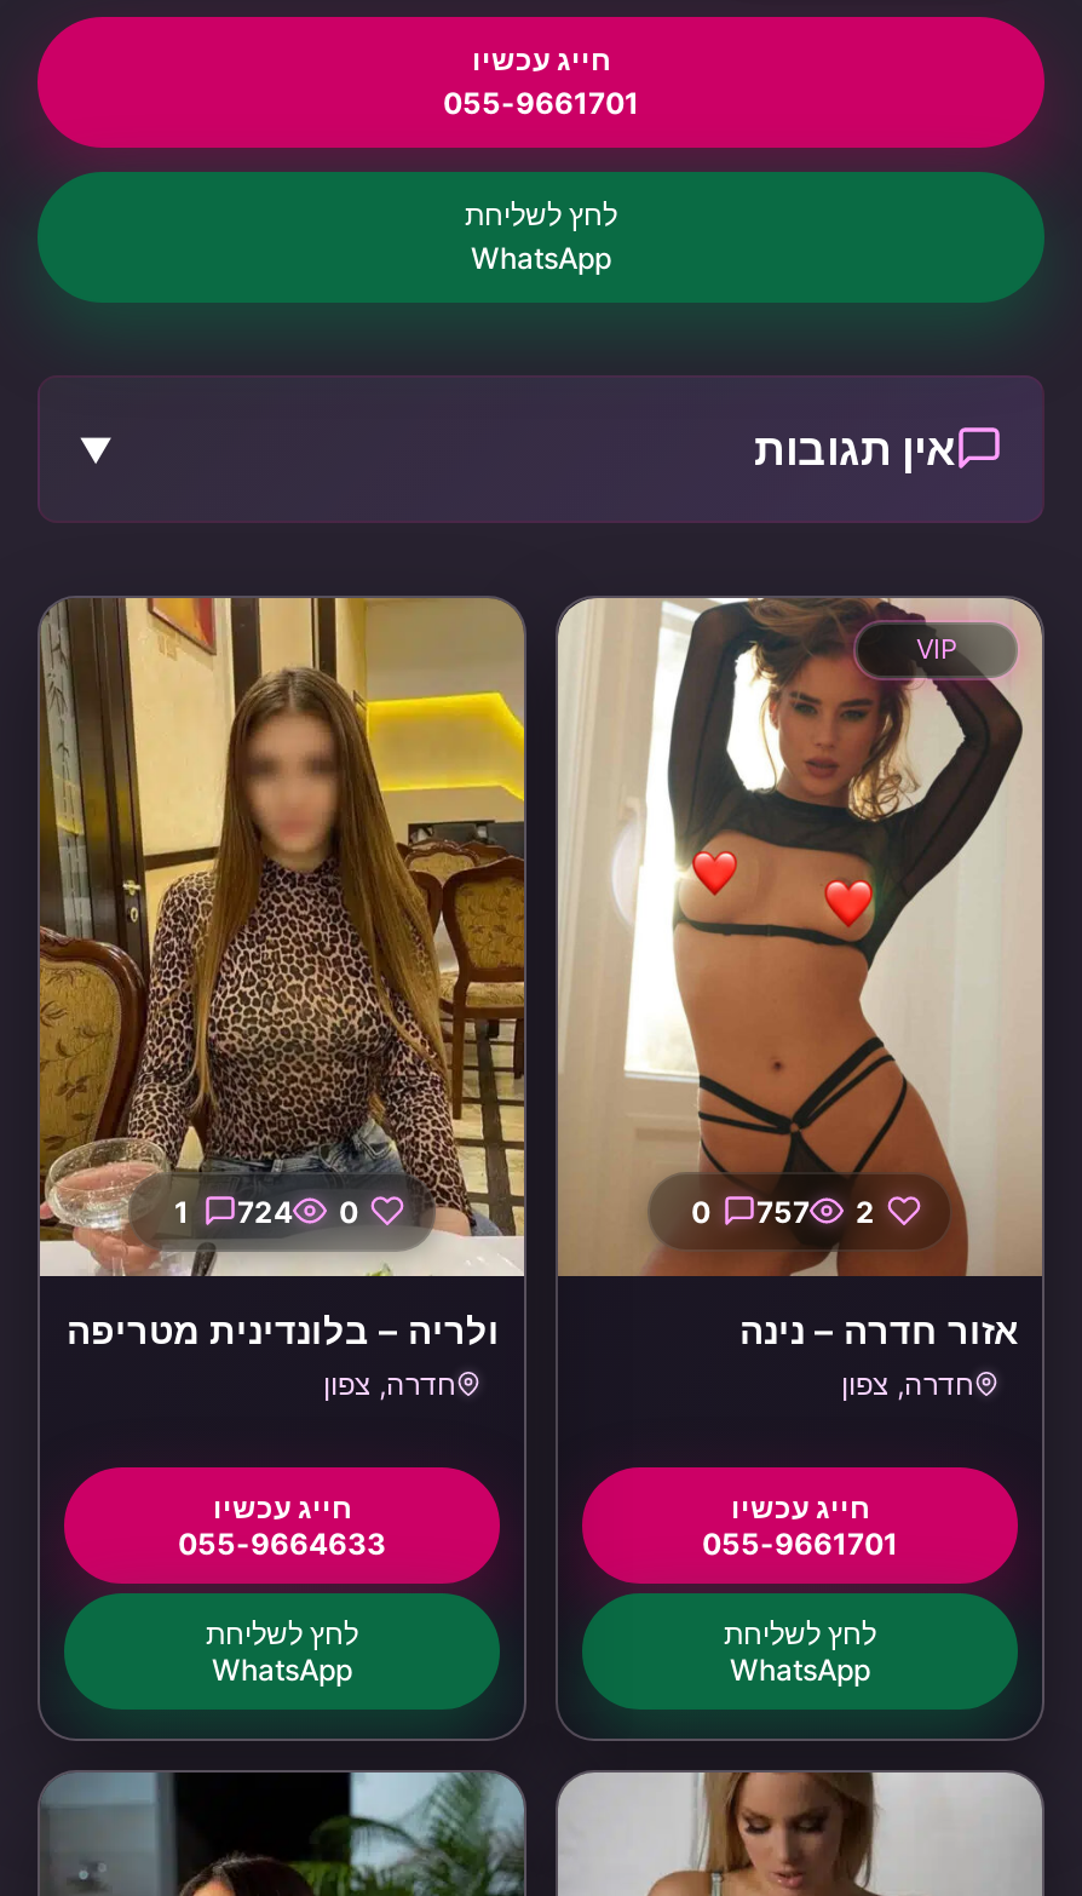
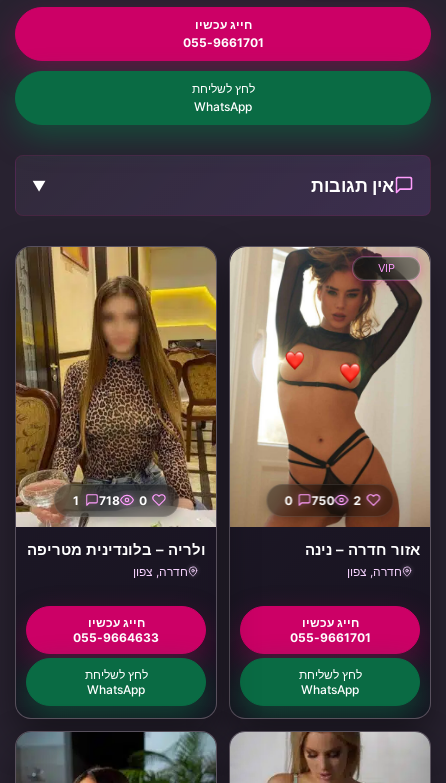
- 1 724 0
+ 1 718 0

- 0 757 2
+ 0 750 2
